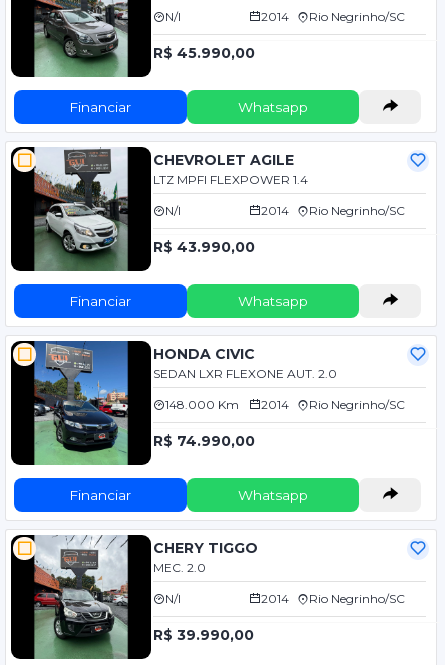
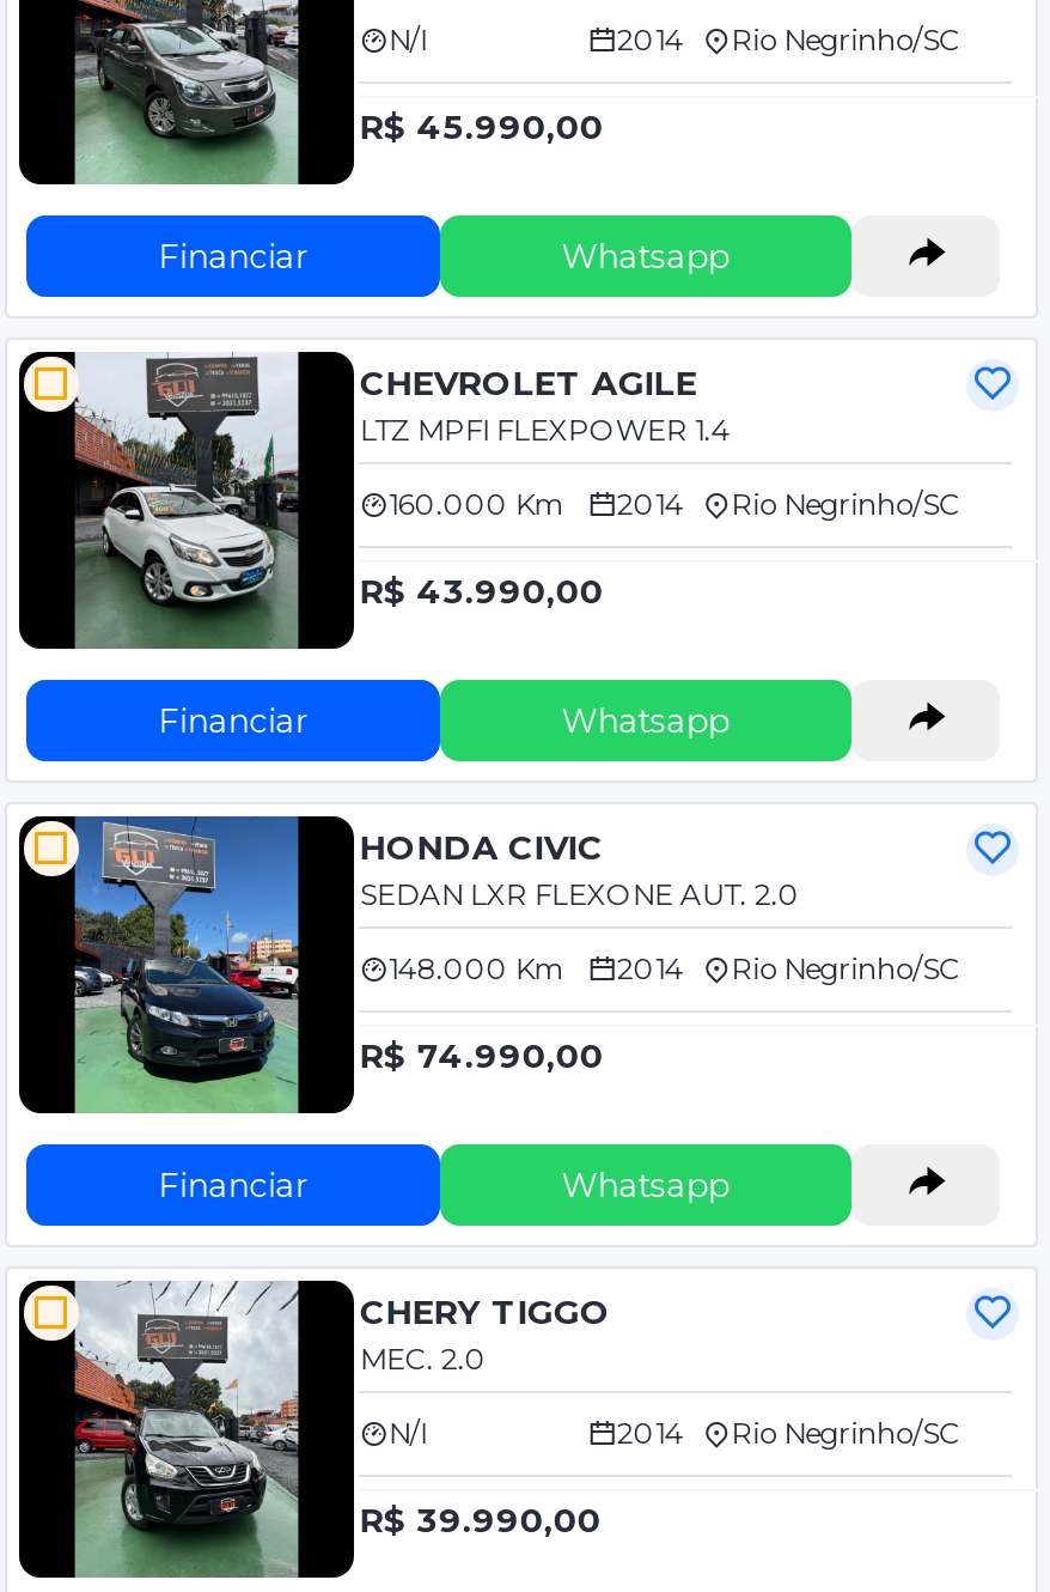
- N/I
+ 160.000 Km
